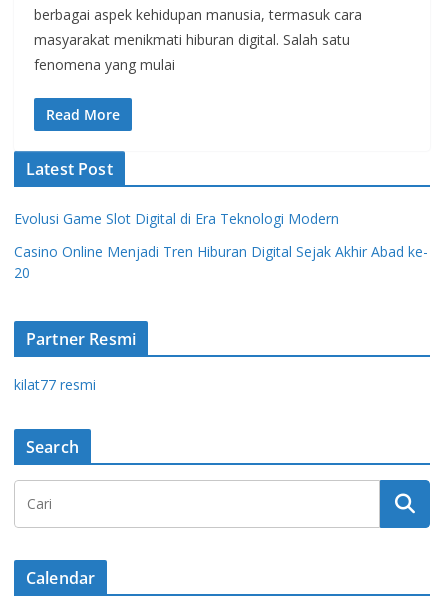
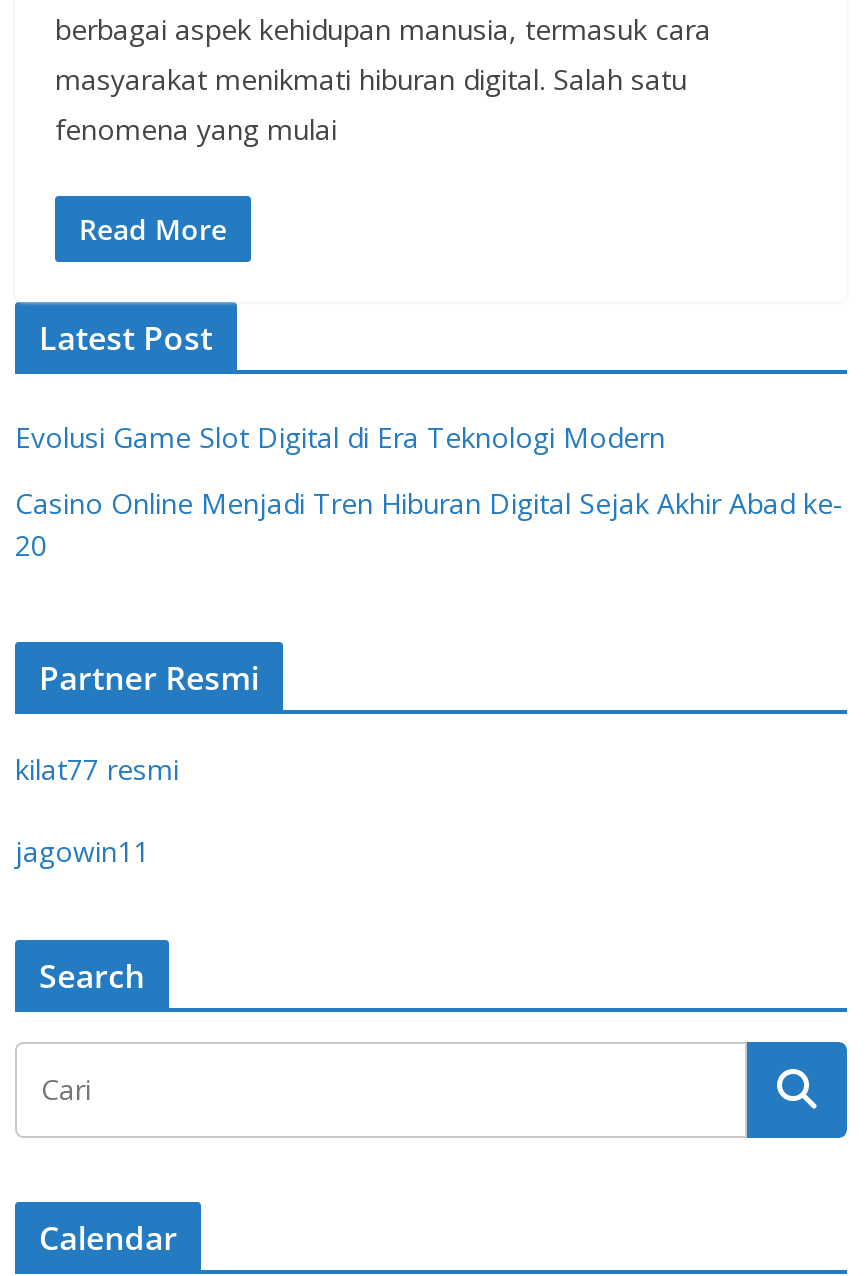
+ jagowin11
